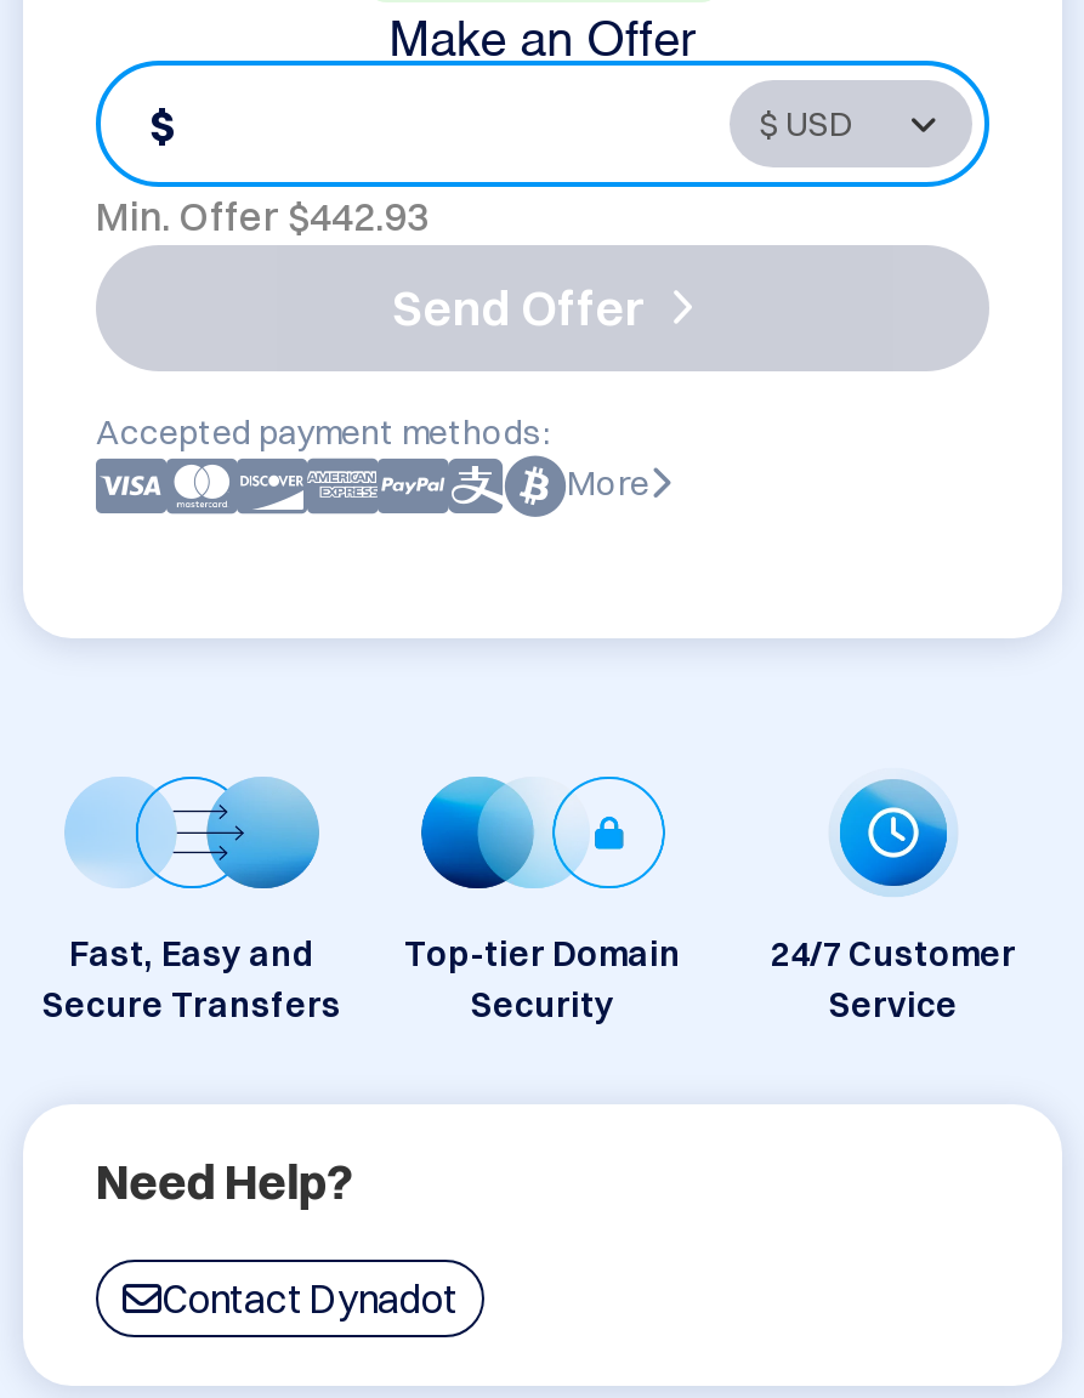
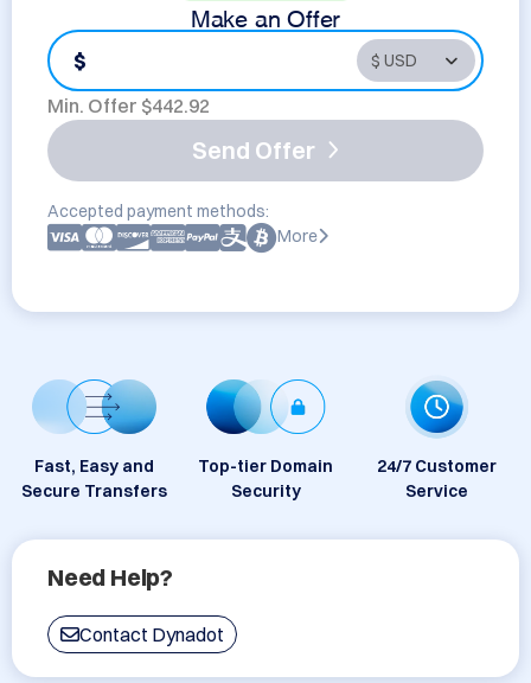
- Min. Offer $442.93
+ Min. Offer $442.92
